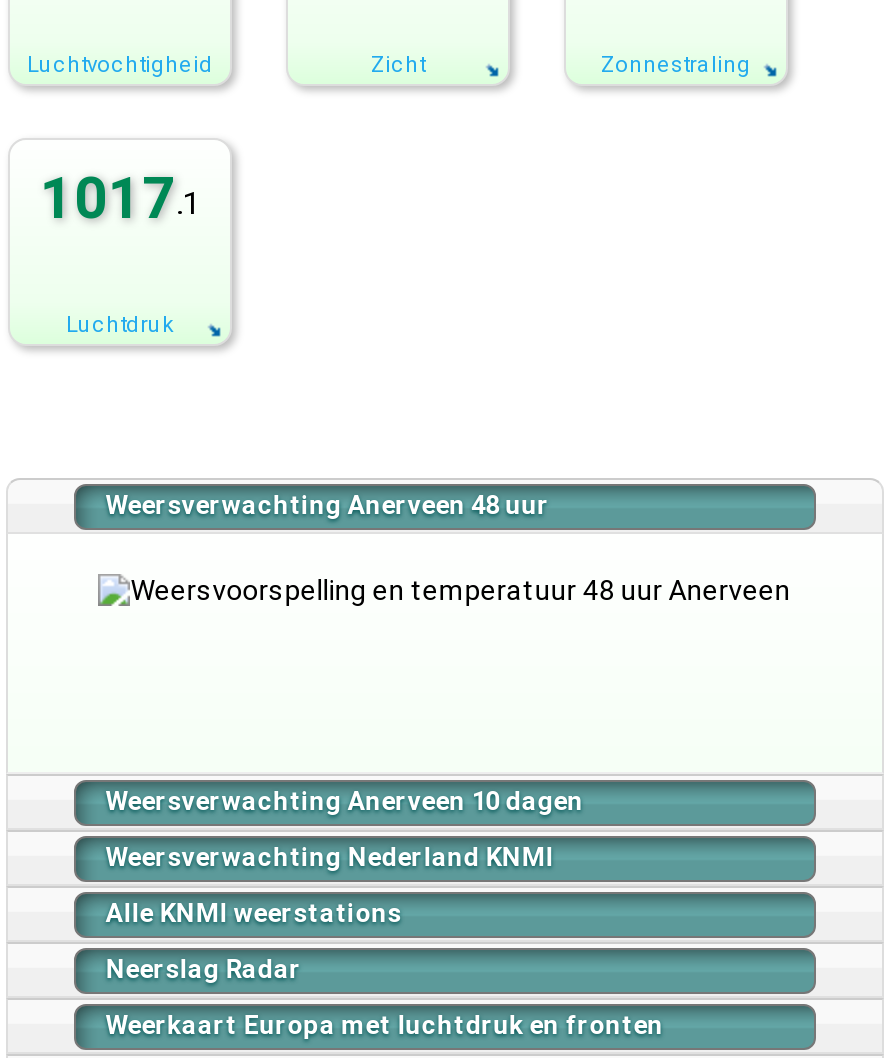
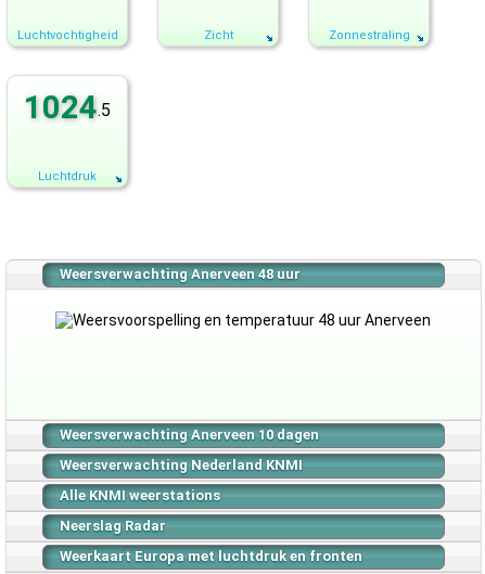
- 1017.1
+ 1024.5
